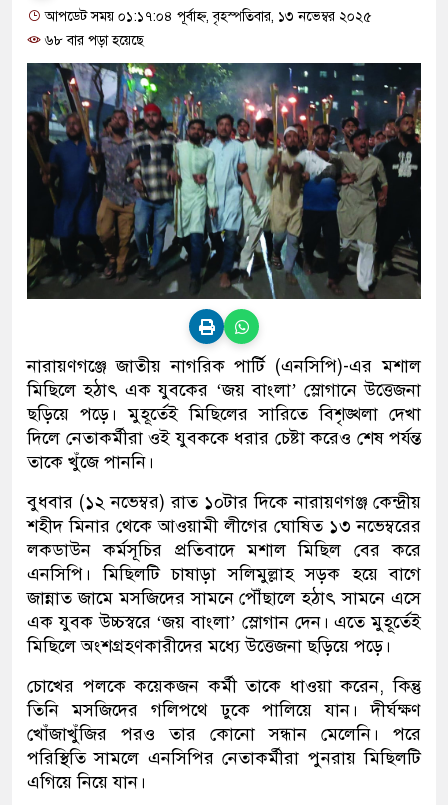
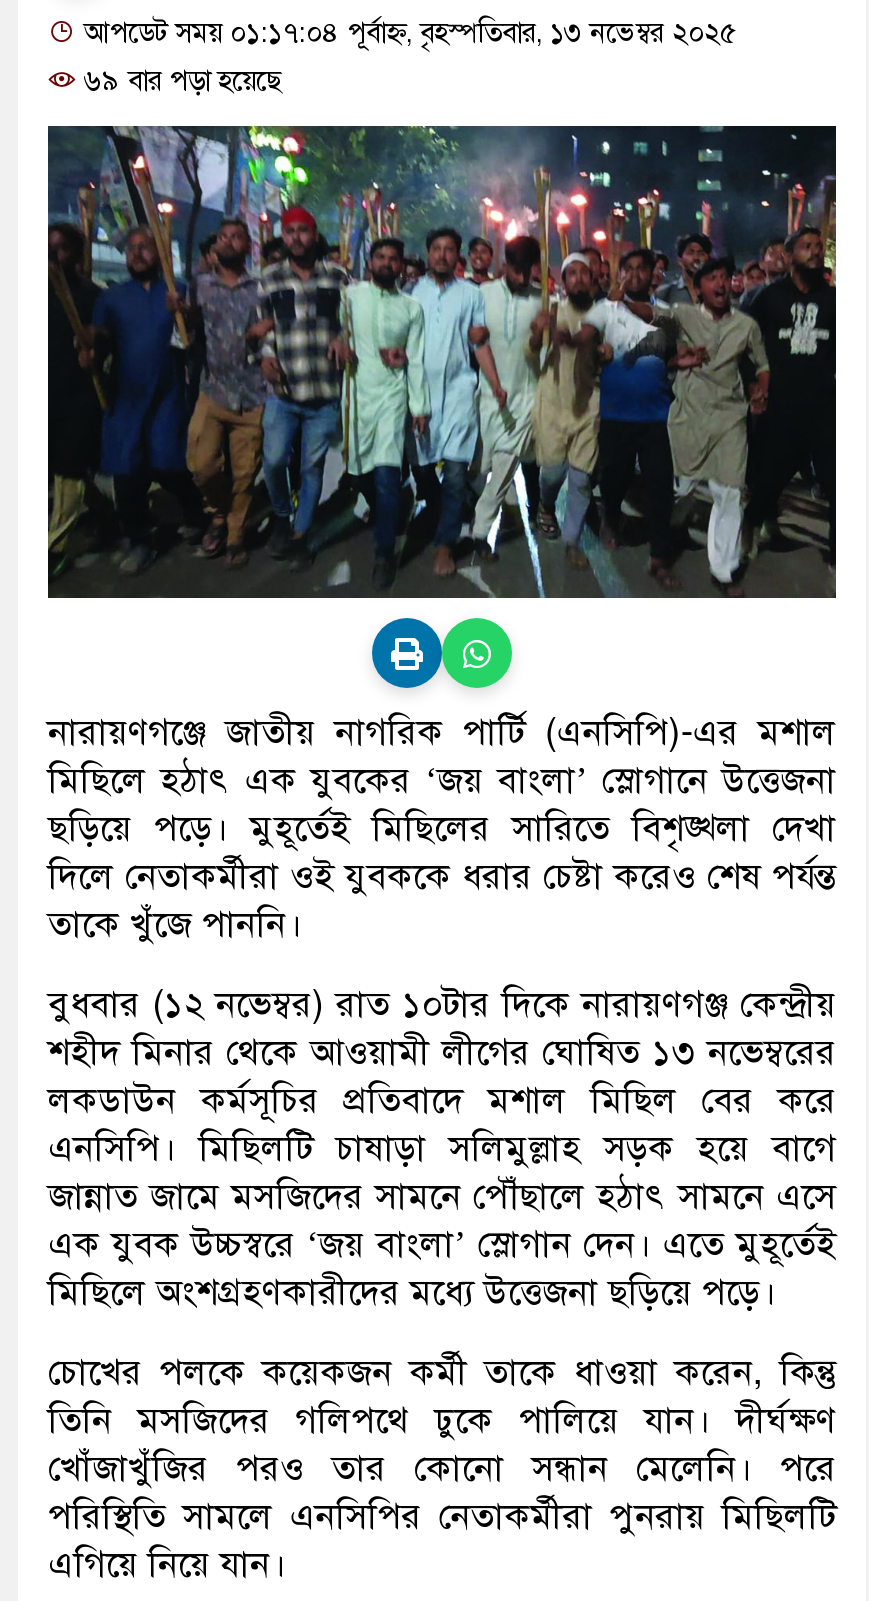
- ৬৮ বার পড়া হয়েছে
+ ৬৯ বার পড়া হয়েছে
